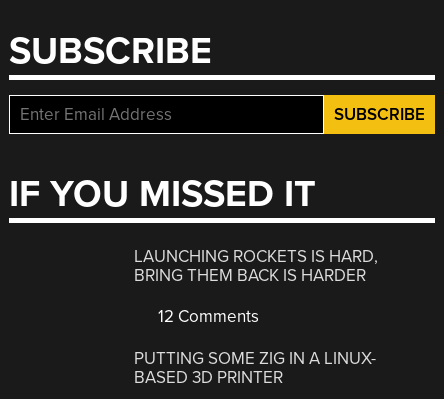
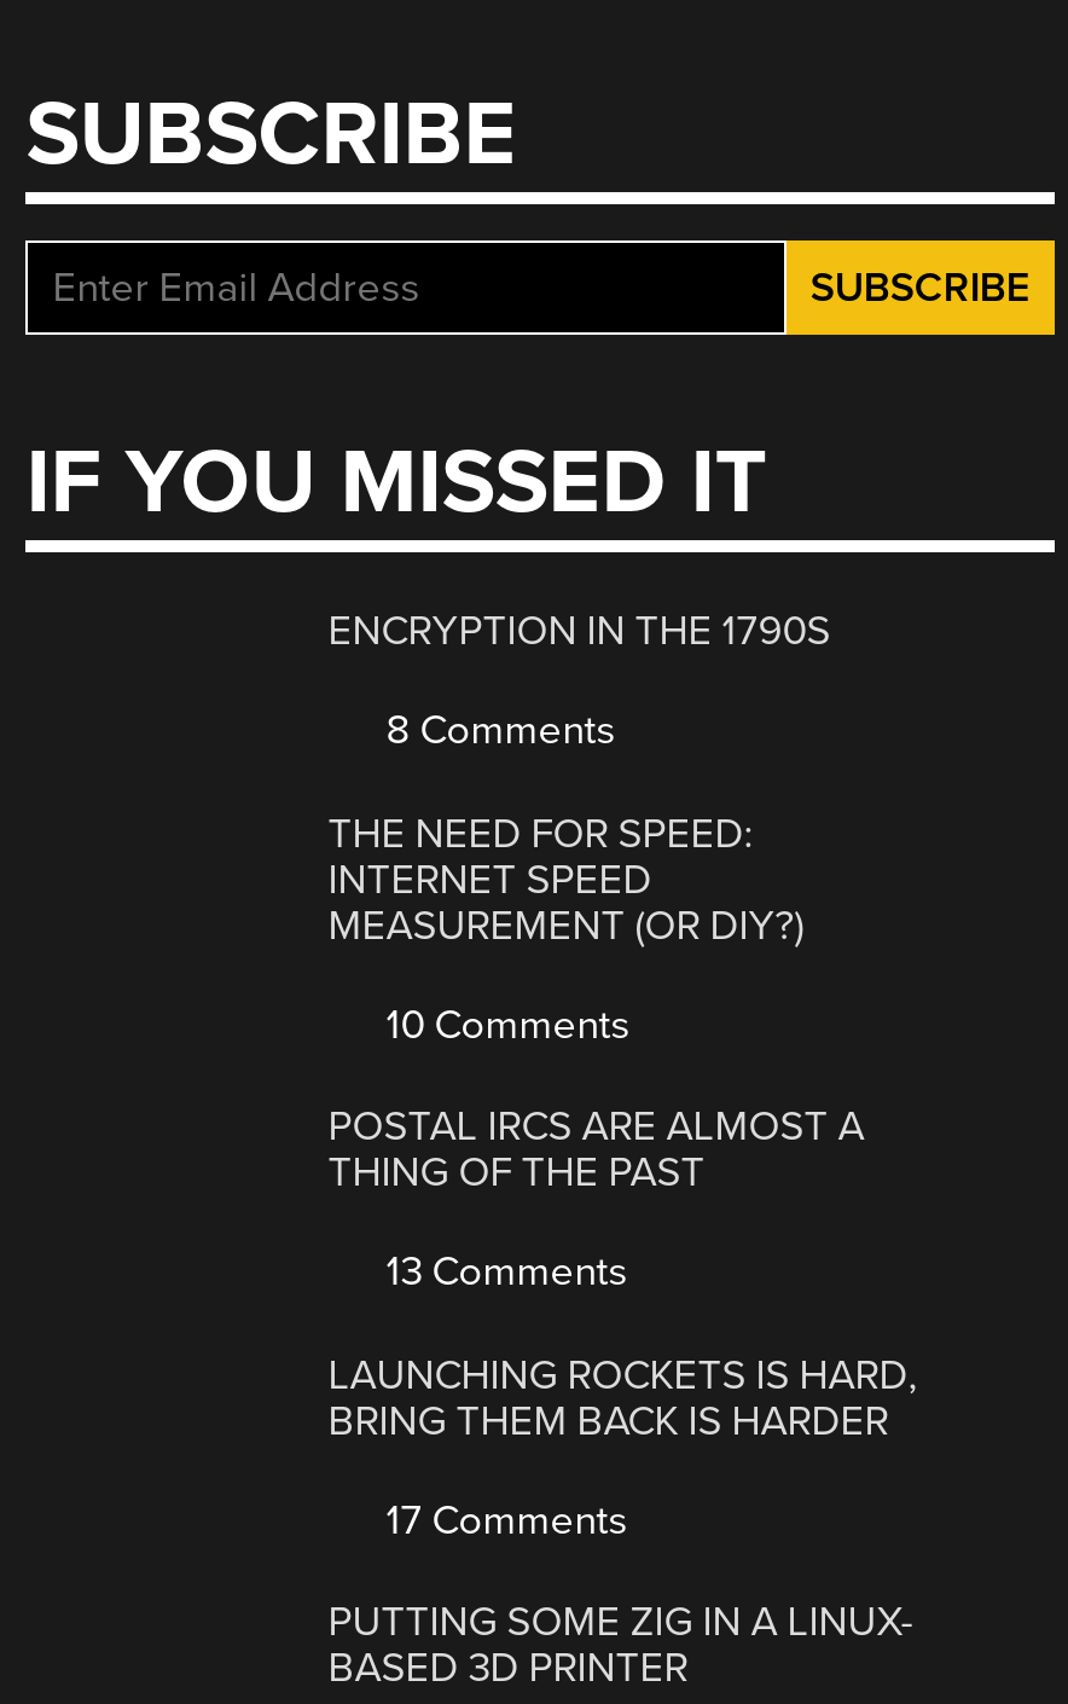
+ ENCRYPTION IN THE 1790S
+ 8 Comments
+ THE NEED FOR SPEED:
+ INTERNET SPEED
+ MEASUREMENT (OR DIY?)
+ 10 Comments
+ POSTAL IRCS ARE ALMOST A
+ THING OF THE PAST
+ 13 Comments

- 12 Comments
+ 17 Comments
